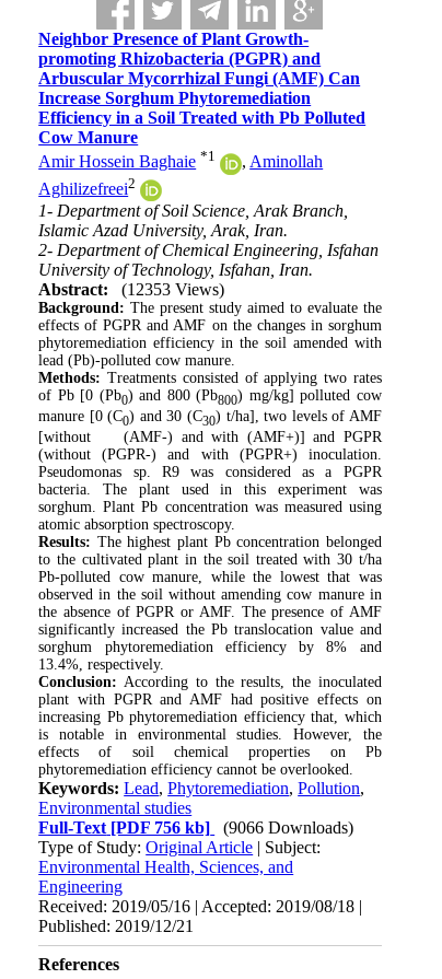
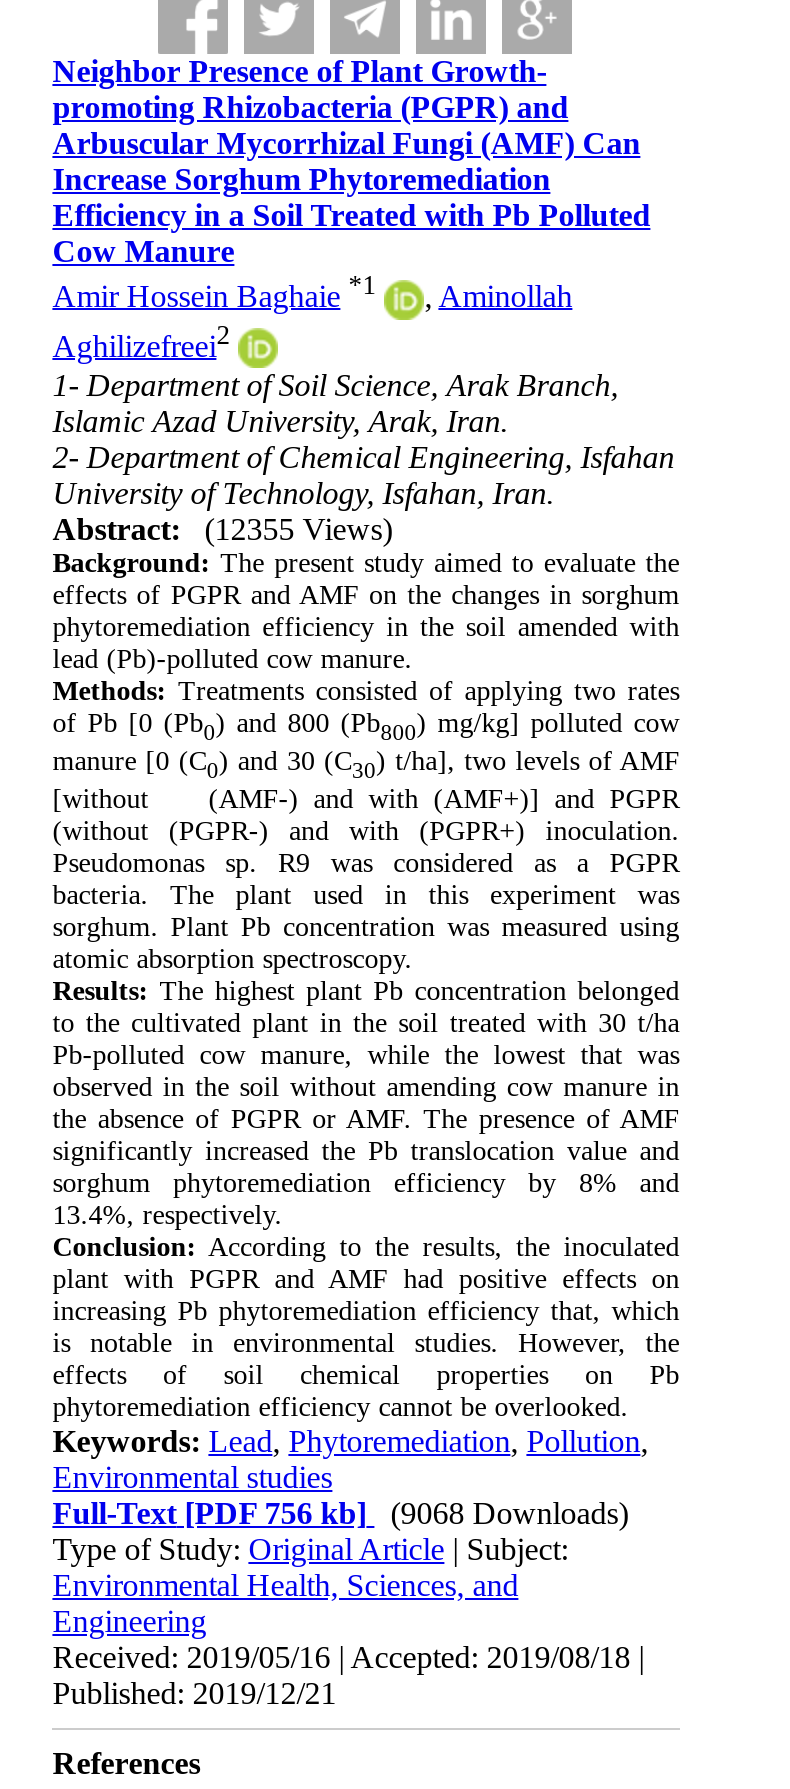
- Abstract: (12353 Views)
+ Abstract: (12355 Views)

- Full-Text [PDF 756 kb] (9066 Downloads)
+ Full-Text [PDF 756 kb] (9068 Downloads)
